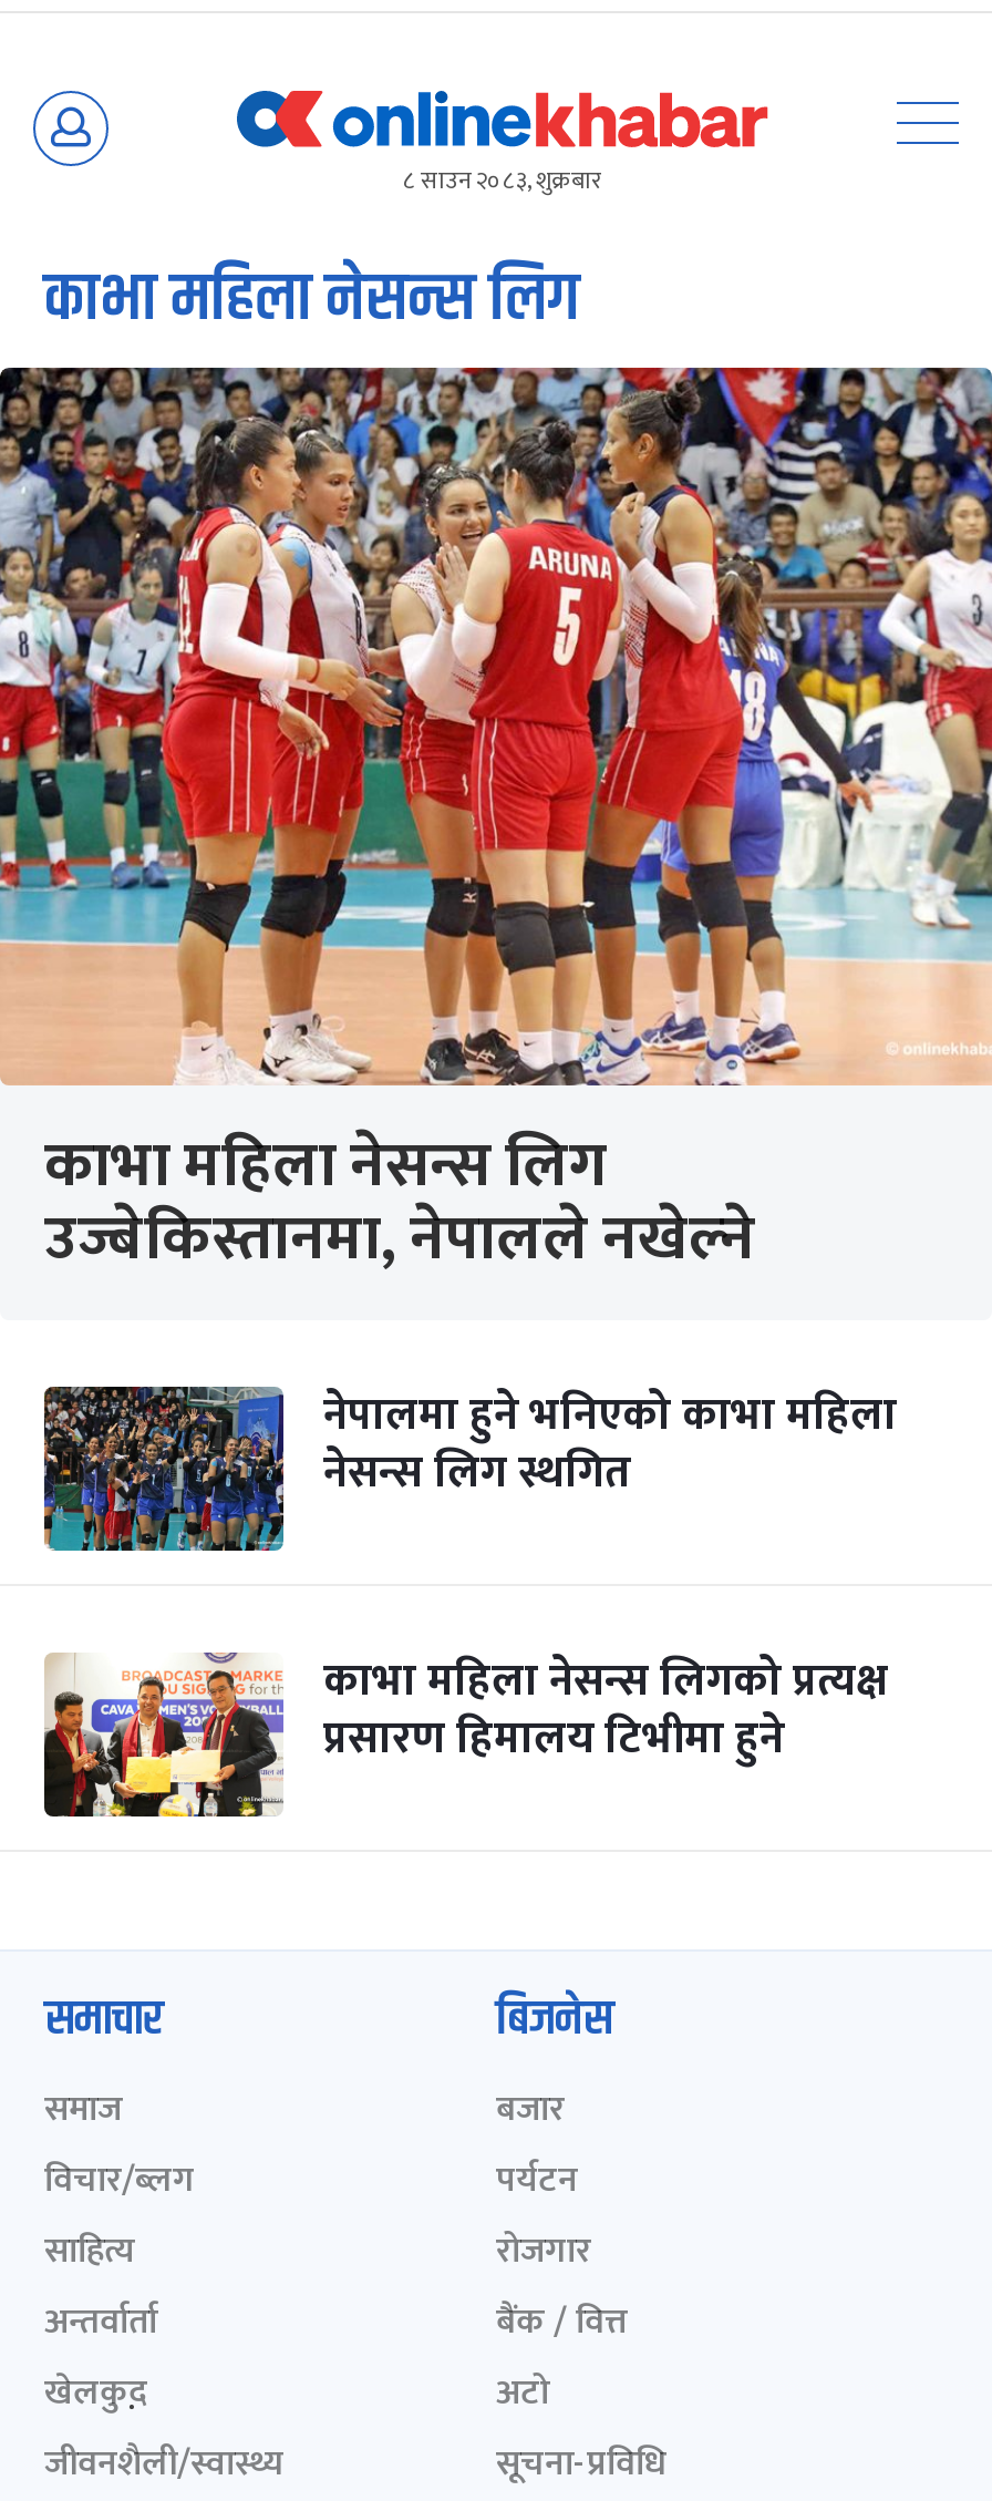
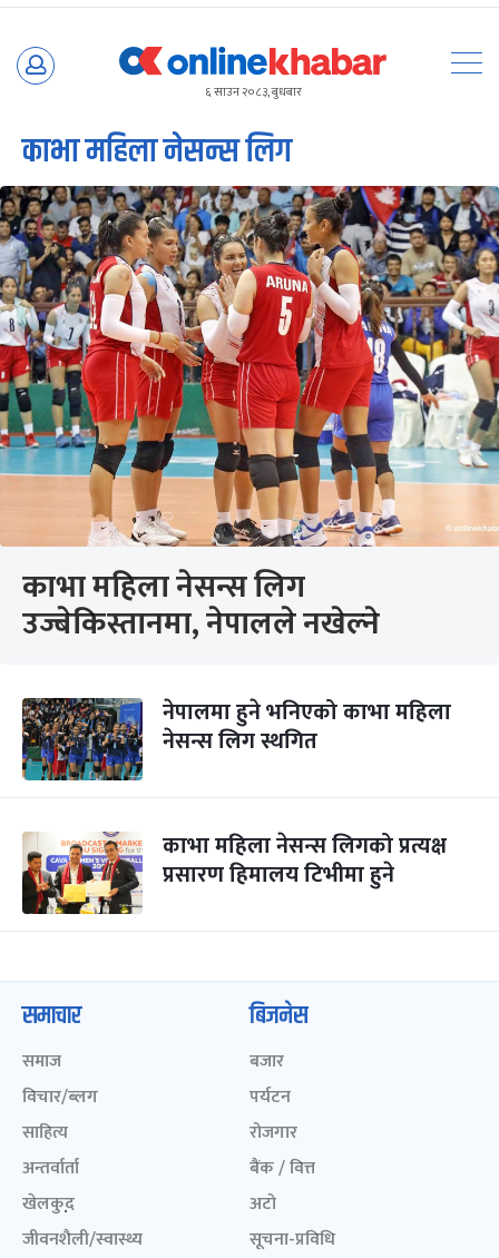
- ८ साउन २०८३, शुक्रबार
+ ६ साउन २०८३, बुधबार
